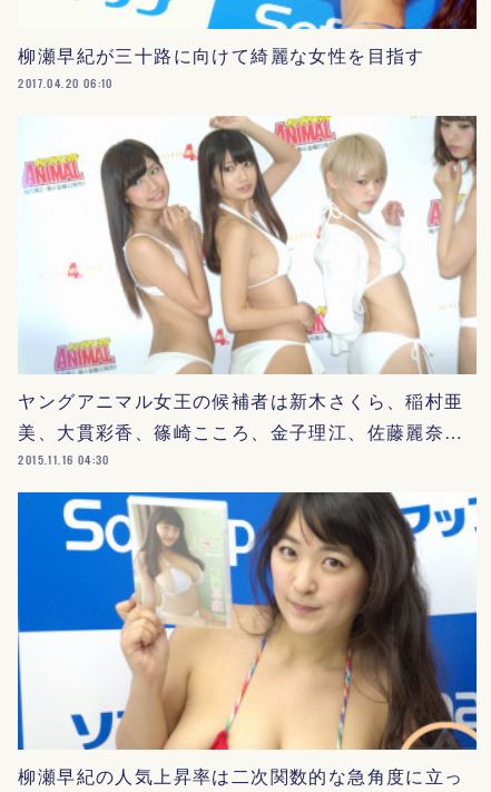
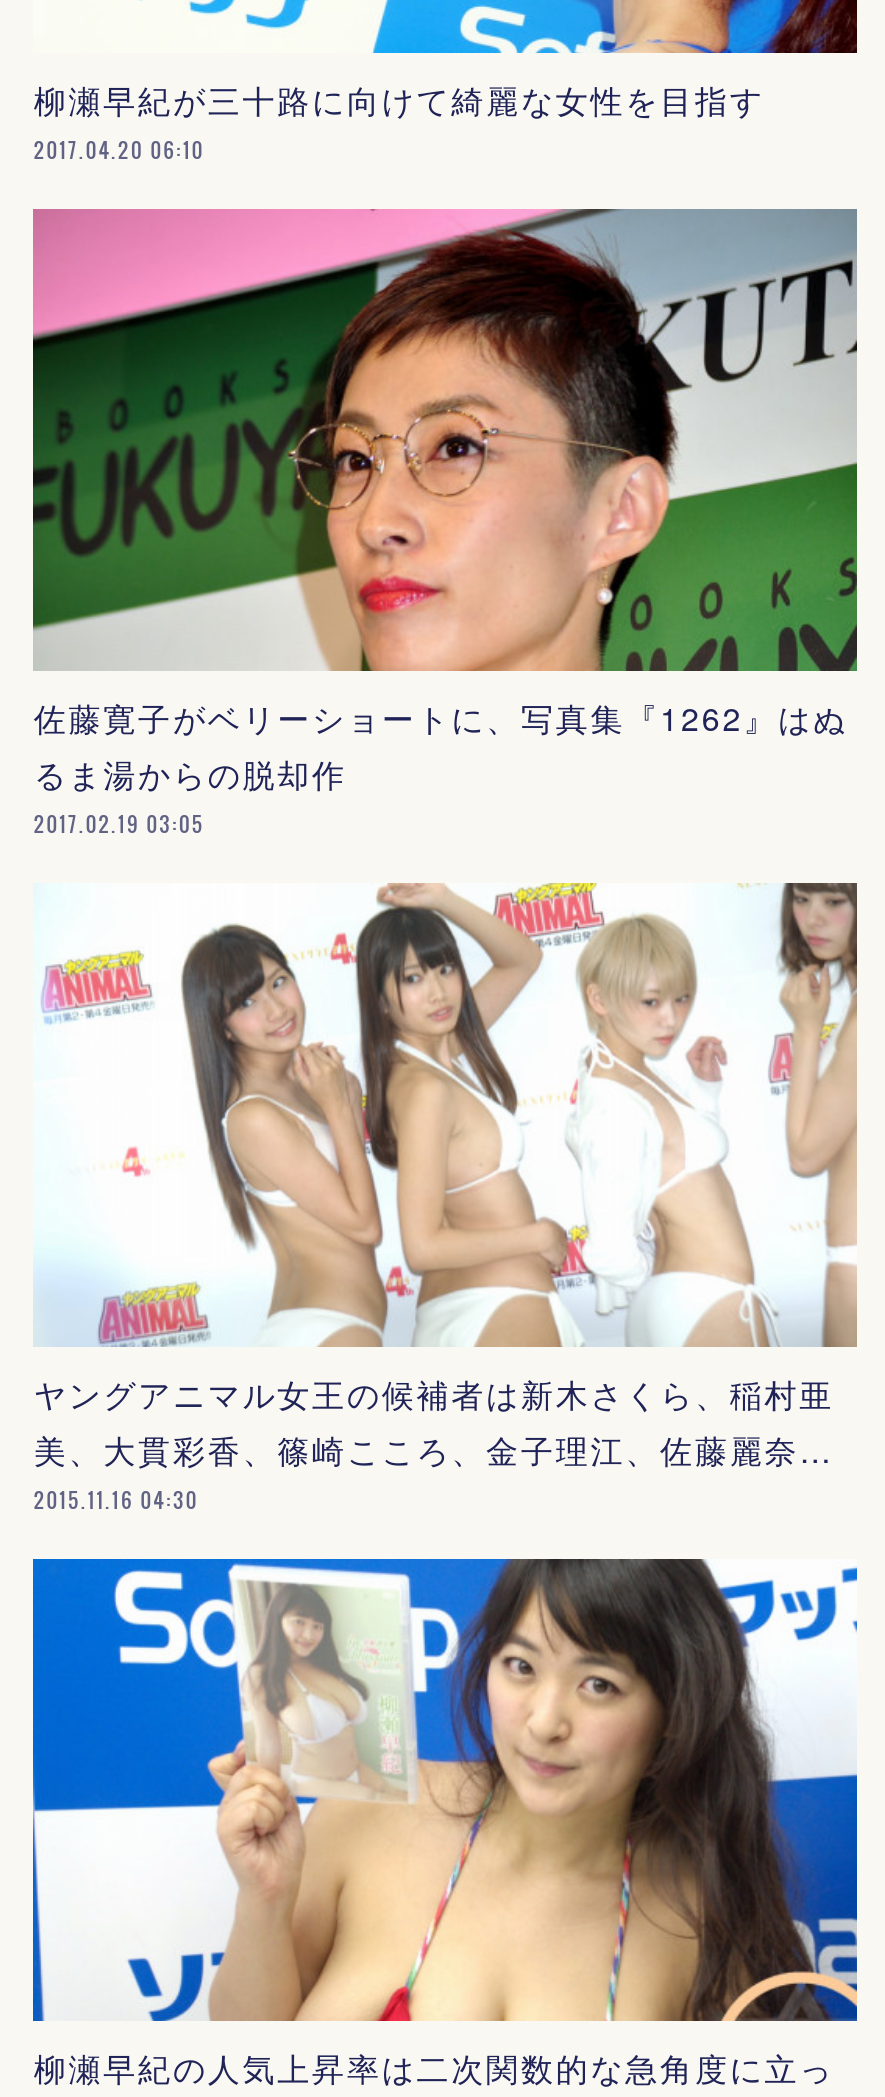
+ [image]
+ 佐藤寛子がベリーショートに、写真集『1262』はぬ
+ るま湯からの脱却作
+ 2017.02.19 03:05
